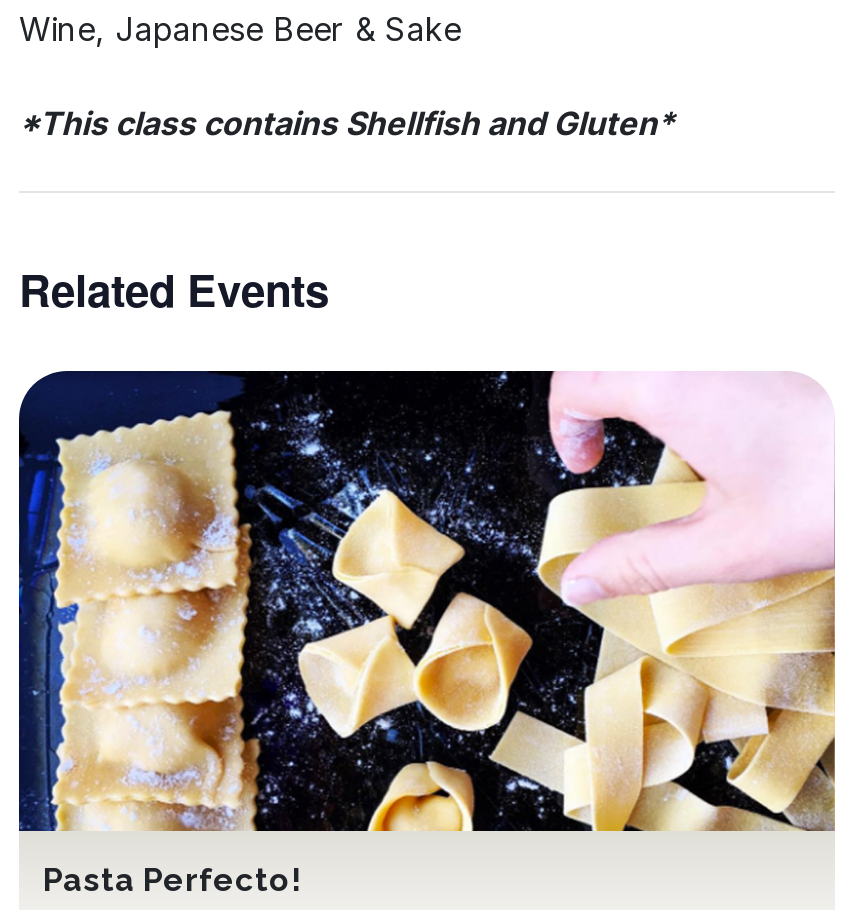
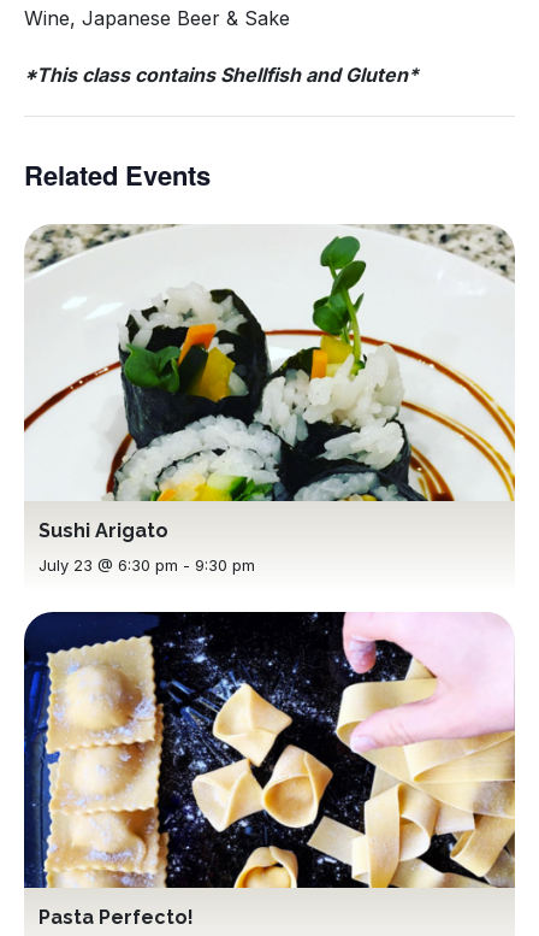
+ [image]
+ Sushi Arigato
+ July 23 @ 6:30 pm - 9:30 pm
